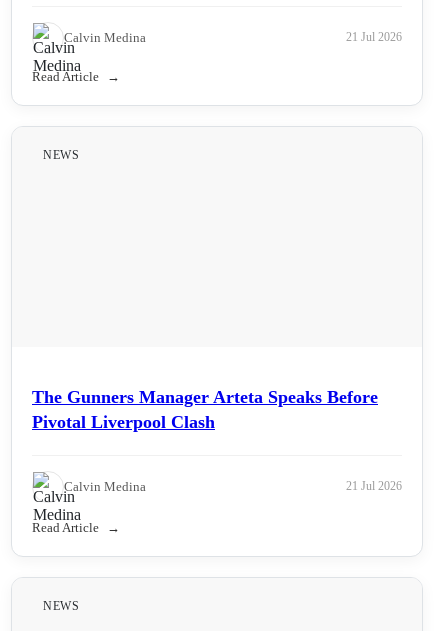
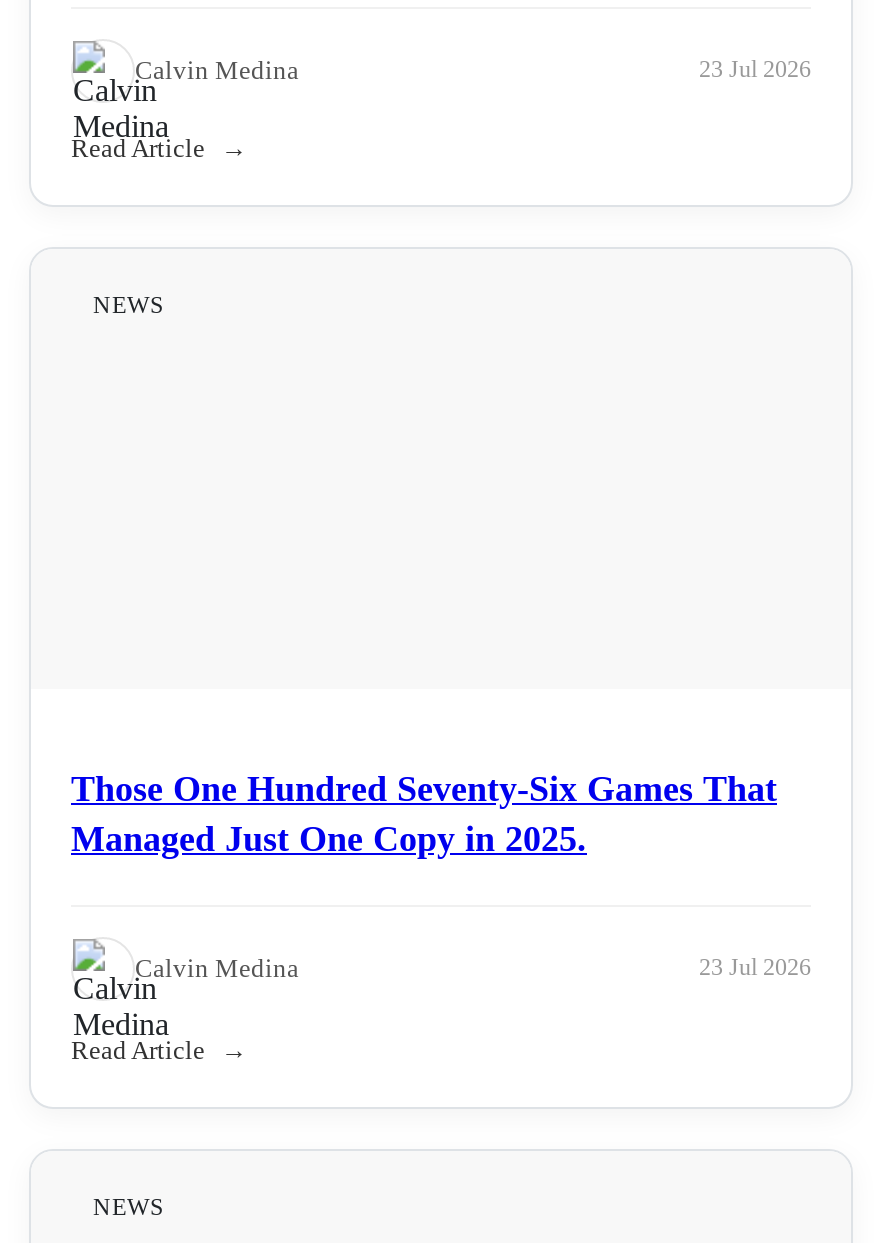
- 21 Jul 2026
+ 23 Jul 2026

- The Gunners Manager Arteta Speaks Before
- Pivotal Liverpool Clash
+ Those One Hundred Seventy-Six Games That
+ Managed Just One Copy in 2025.

- 21 Jul 2026
+ 23 Jul 2026
